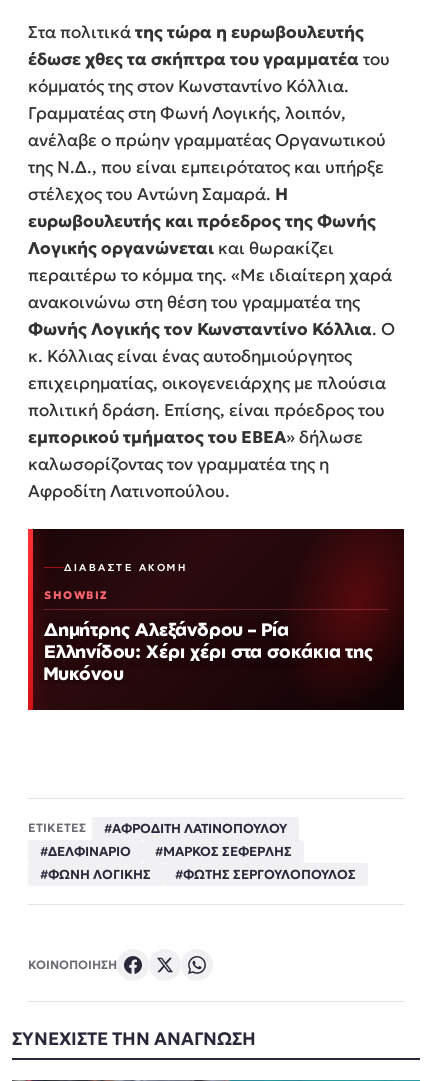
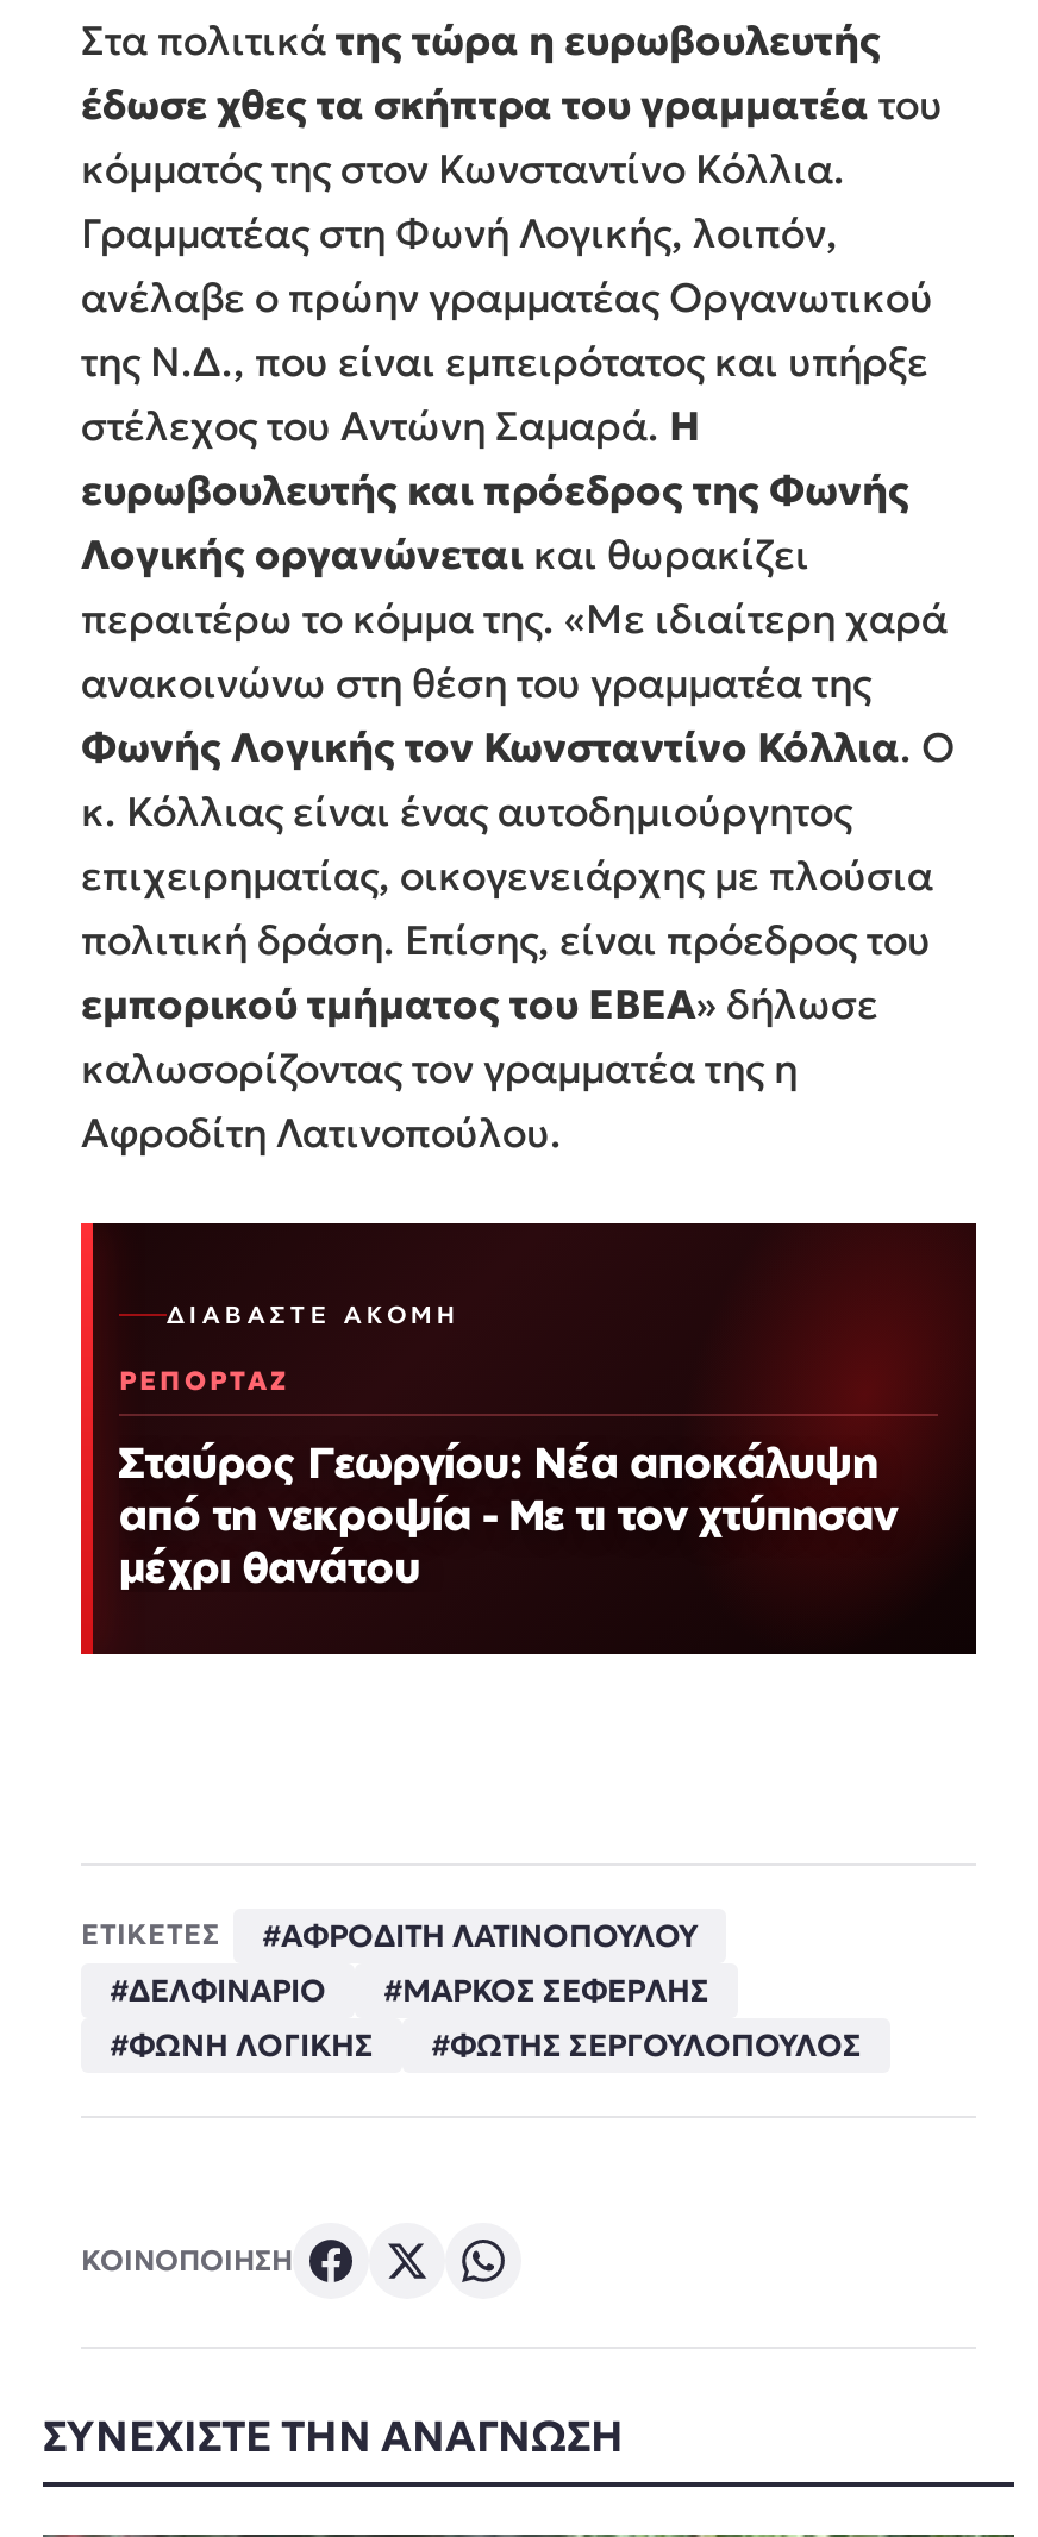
- SHOWBIZ
+ ΡΕΠΟΡΤΑΖ

- Δημήτρης Αλεξάνδρου – Ρία
- Ελληνίδου: Χέρι χέρι στα σοκάκια της
- Μυκόνου
+ Σταύρος Γεωργίου: Νέα αποκάλυψη
+ από τη νεκροψία - Με τι τον χτύπησαν
+ μέχρι θανάτου
